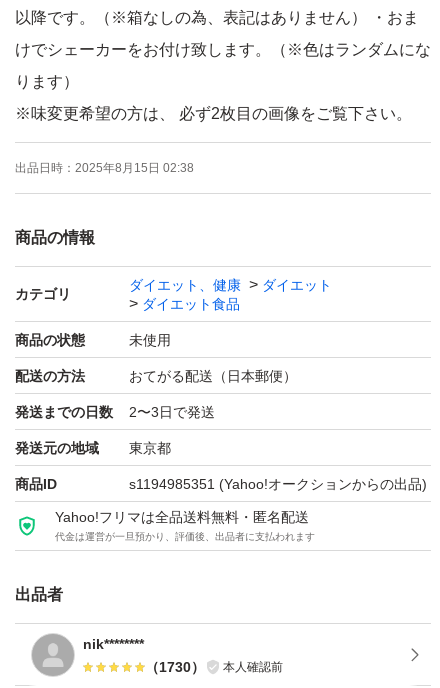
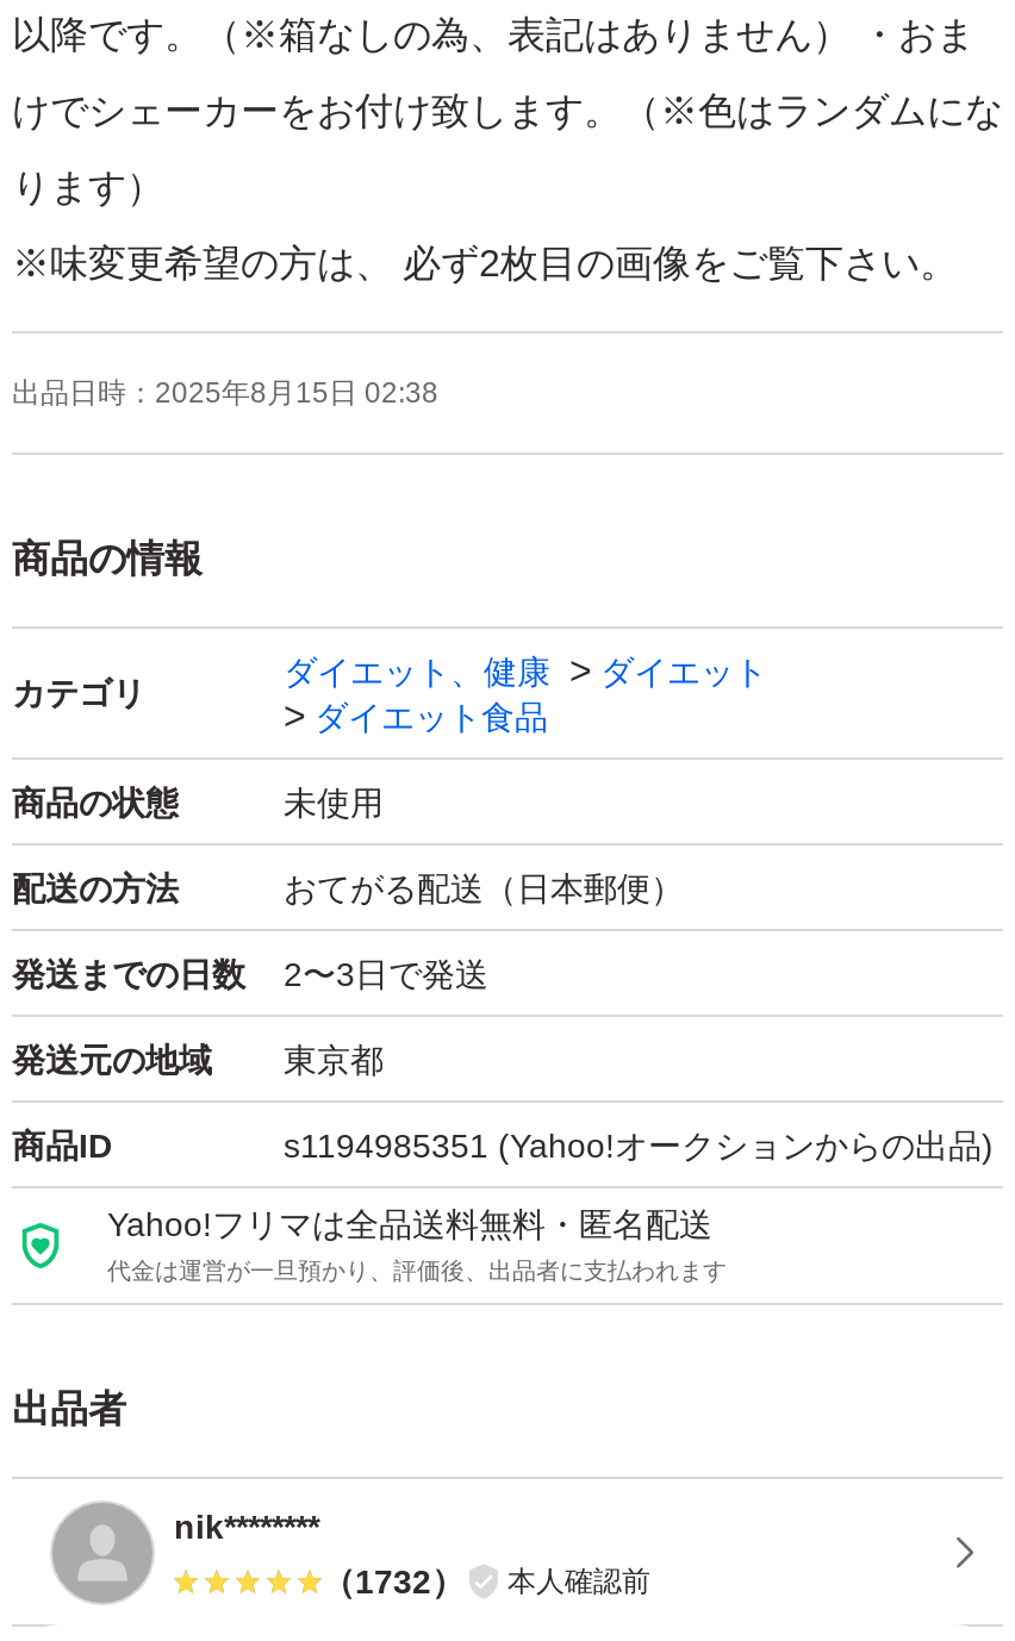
- （1730） 本人確認前
+ （1732） 本人確認前
